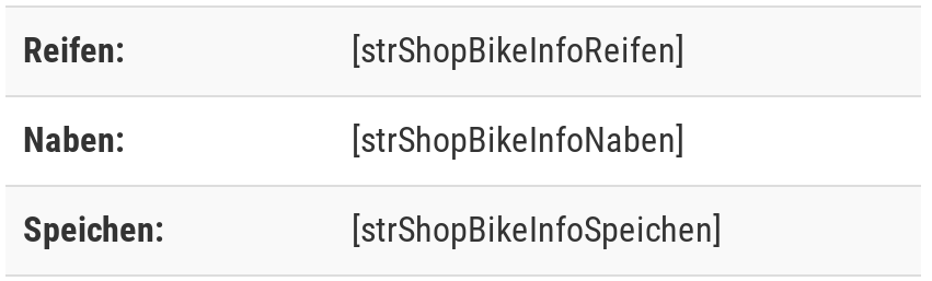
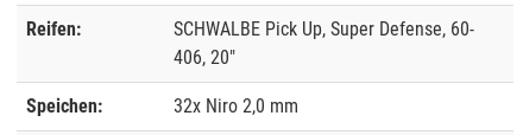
- [strShopBikeInfoReifen]
- Naben:
- [strShopBikeInfoNaben]
+ SCHWALBE Pick Up, Super Defense, 60-
+ 406, 20"

- [strShopBikeInfoSpeichen]
+ 32x Niro 2,0 mm
